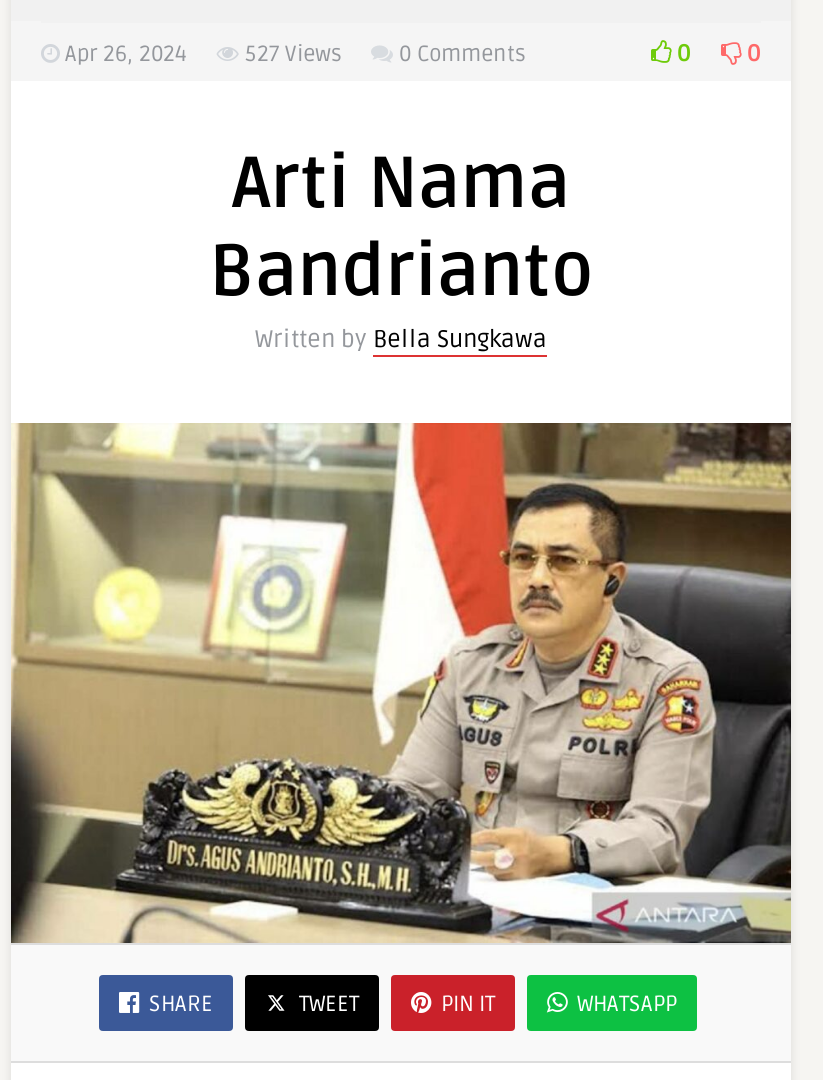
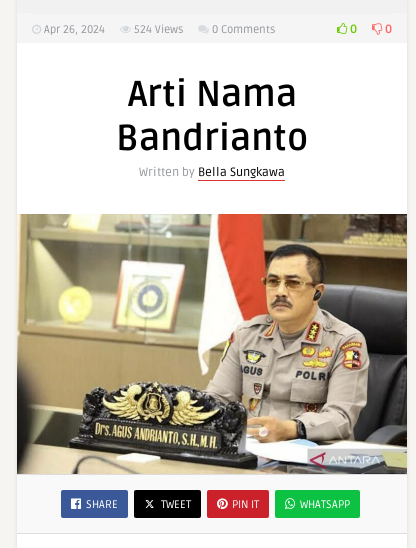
- Apr 26, 2024 527 Views
+ Apr 26, 2024 524 Views
